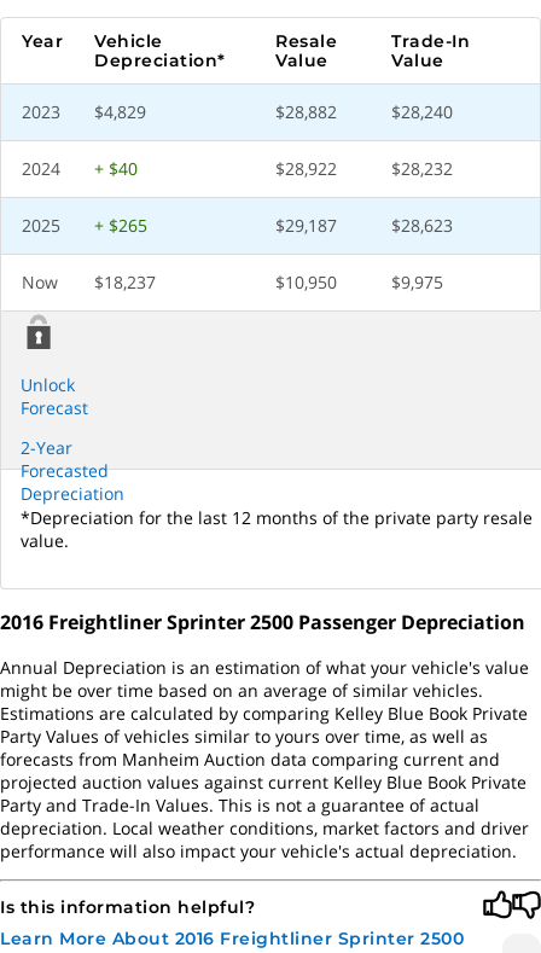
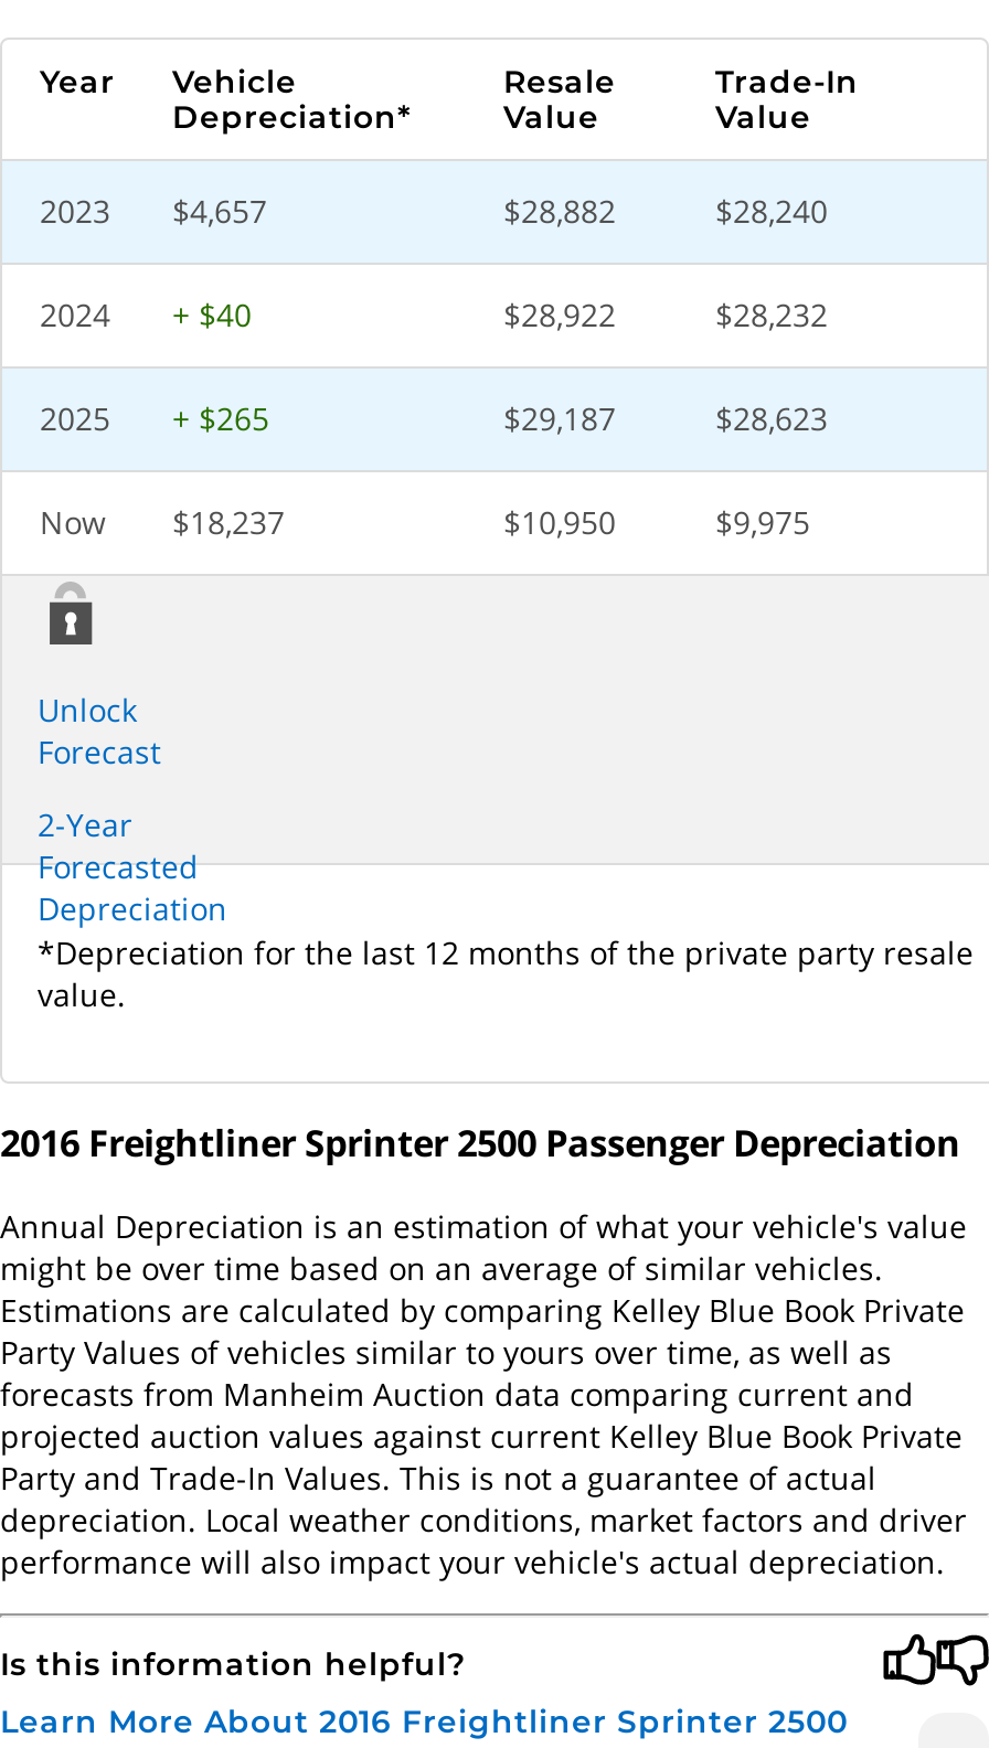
- 2023 $4,829
+ 2023 $4,657
